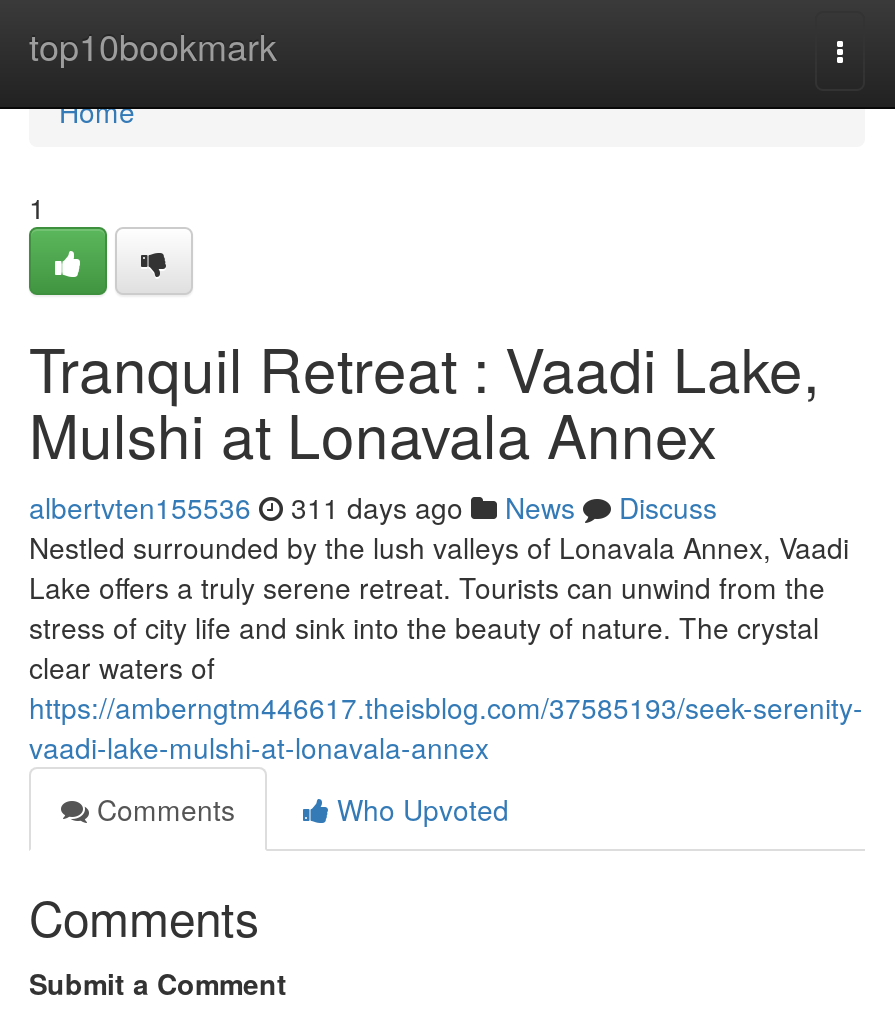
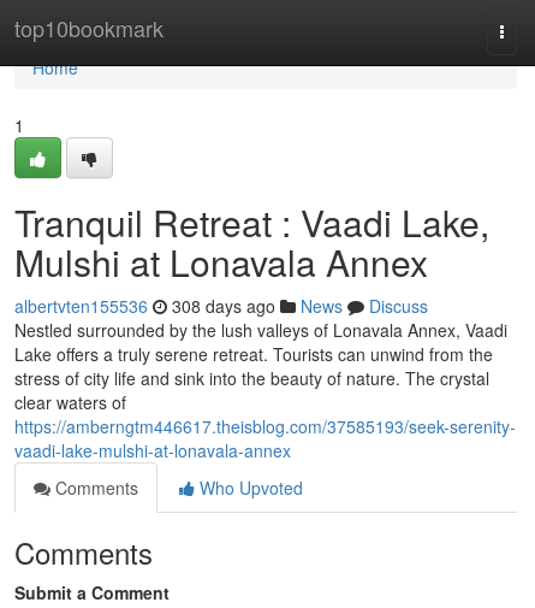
- albertvten155536 311 days ago News Discuss
+ albertvten155536 308 days ago News Discuss
